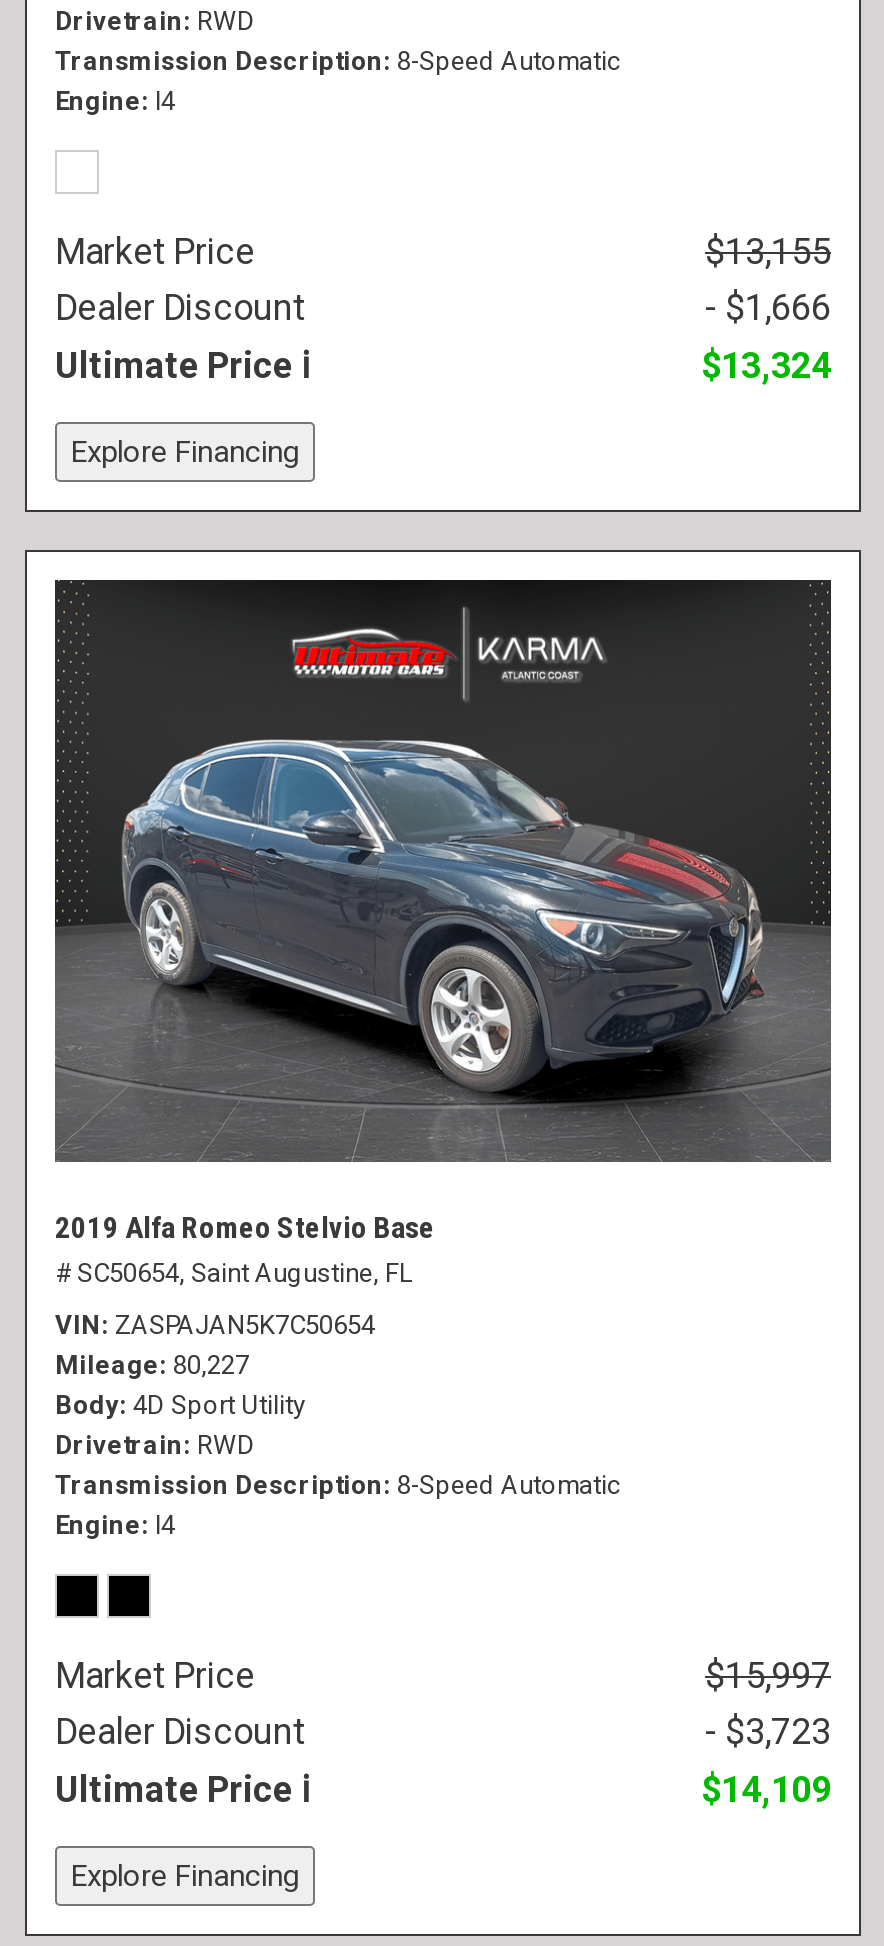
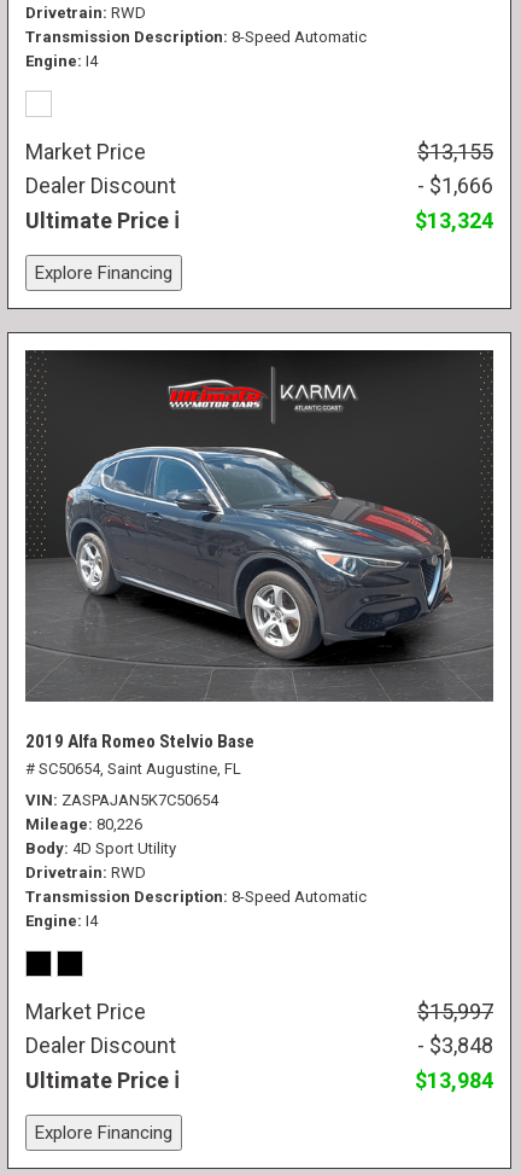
- Mileage 80,227
+ Mileage 80,226

- - $3,723
+ - $3,848

- $14,109
+ $13,984
